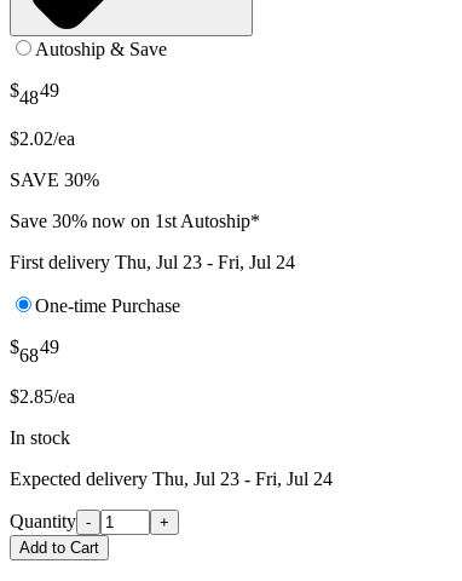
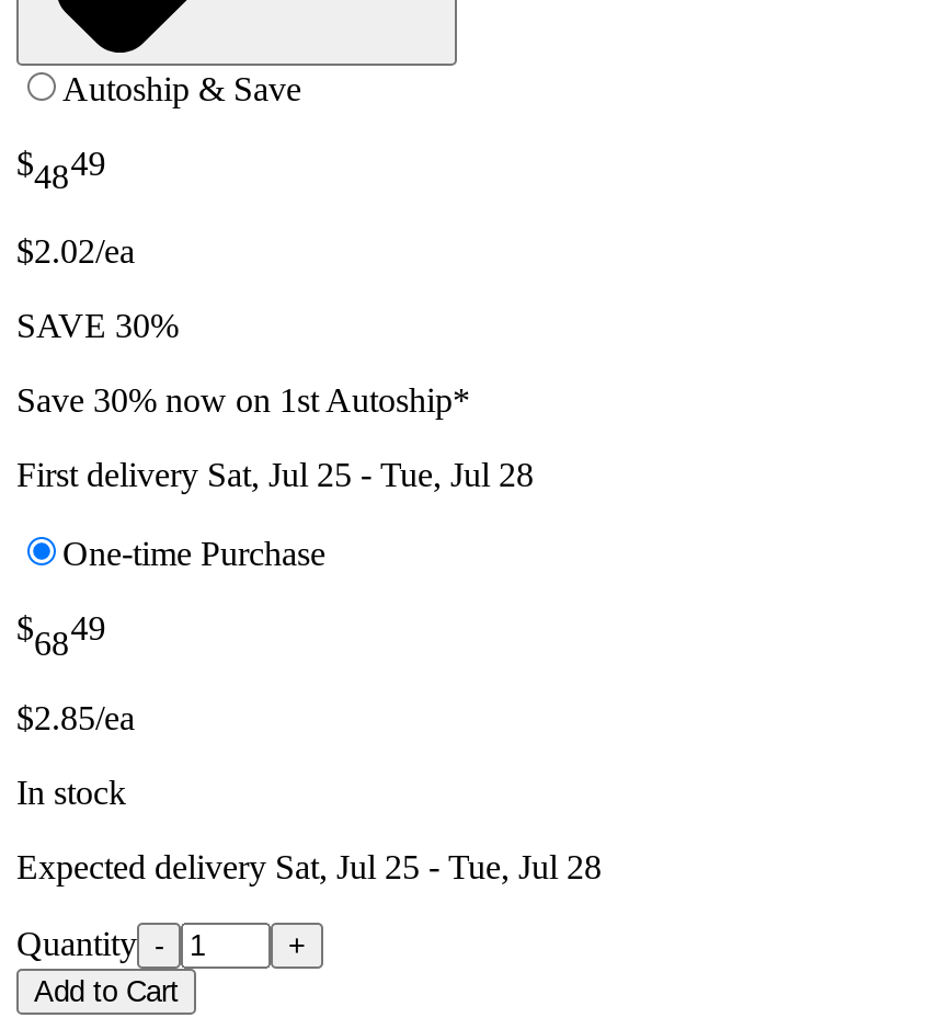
- First delivery Thu, Jul 23 - Fri, Jul 24
+ First delivery Sat, Jul 25 - Tue, Jul 28

- Expected delivery Thu, Jul 23 - Fri, Jul 24
+ Expected delivery Sat, Jul 25 - Tue, Jul 28
